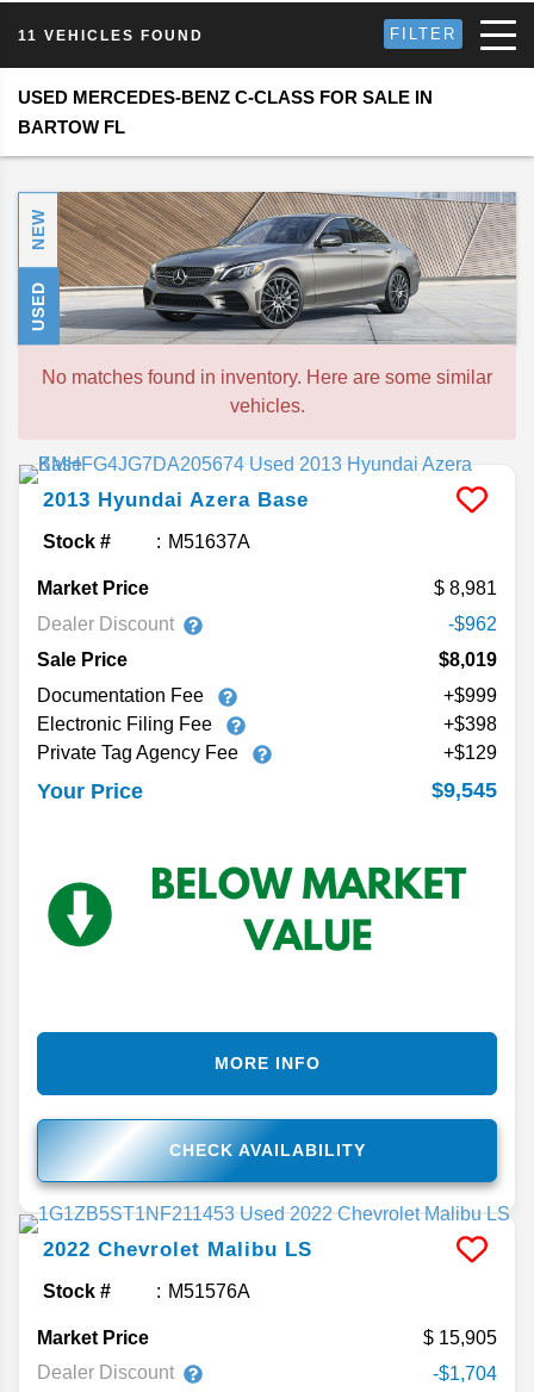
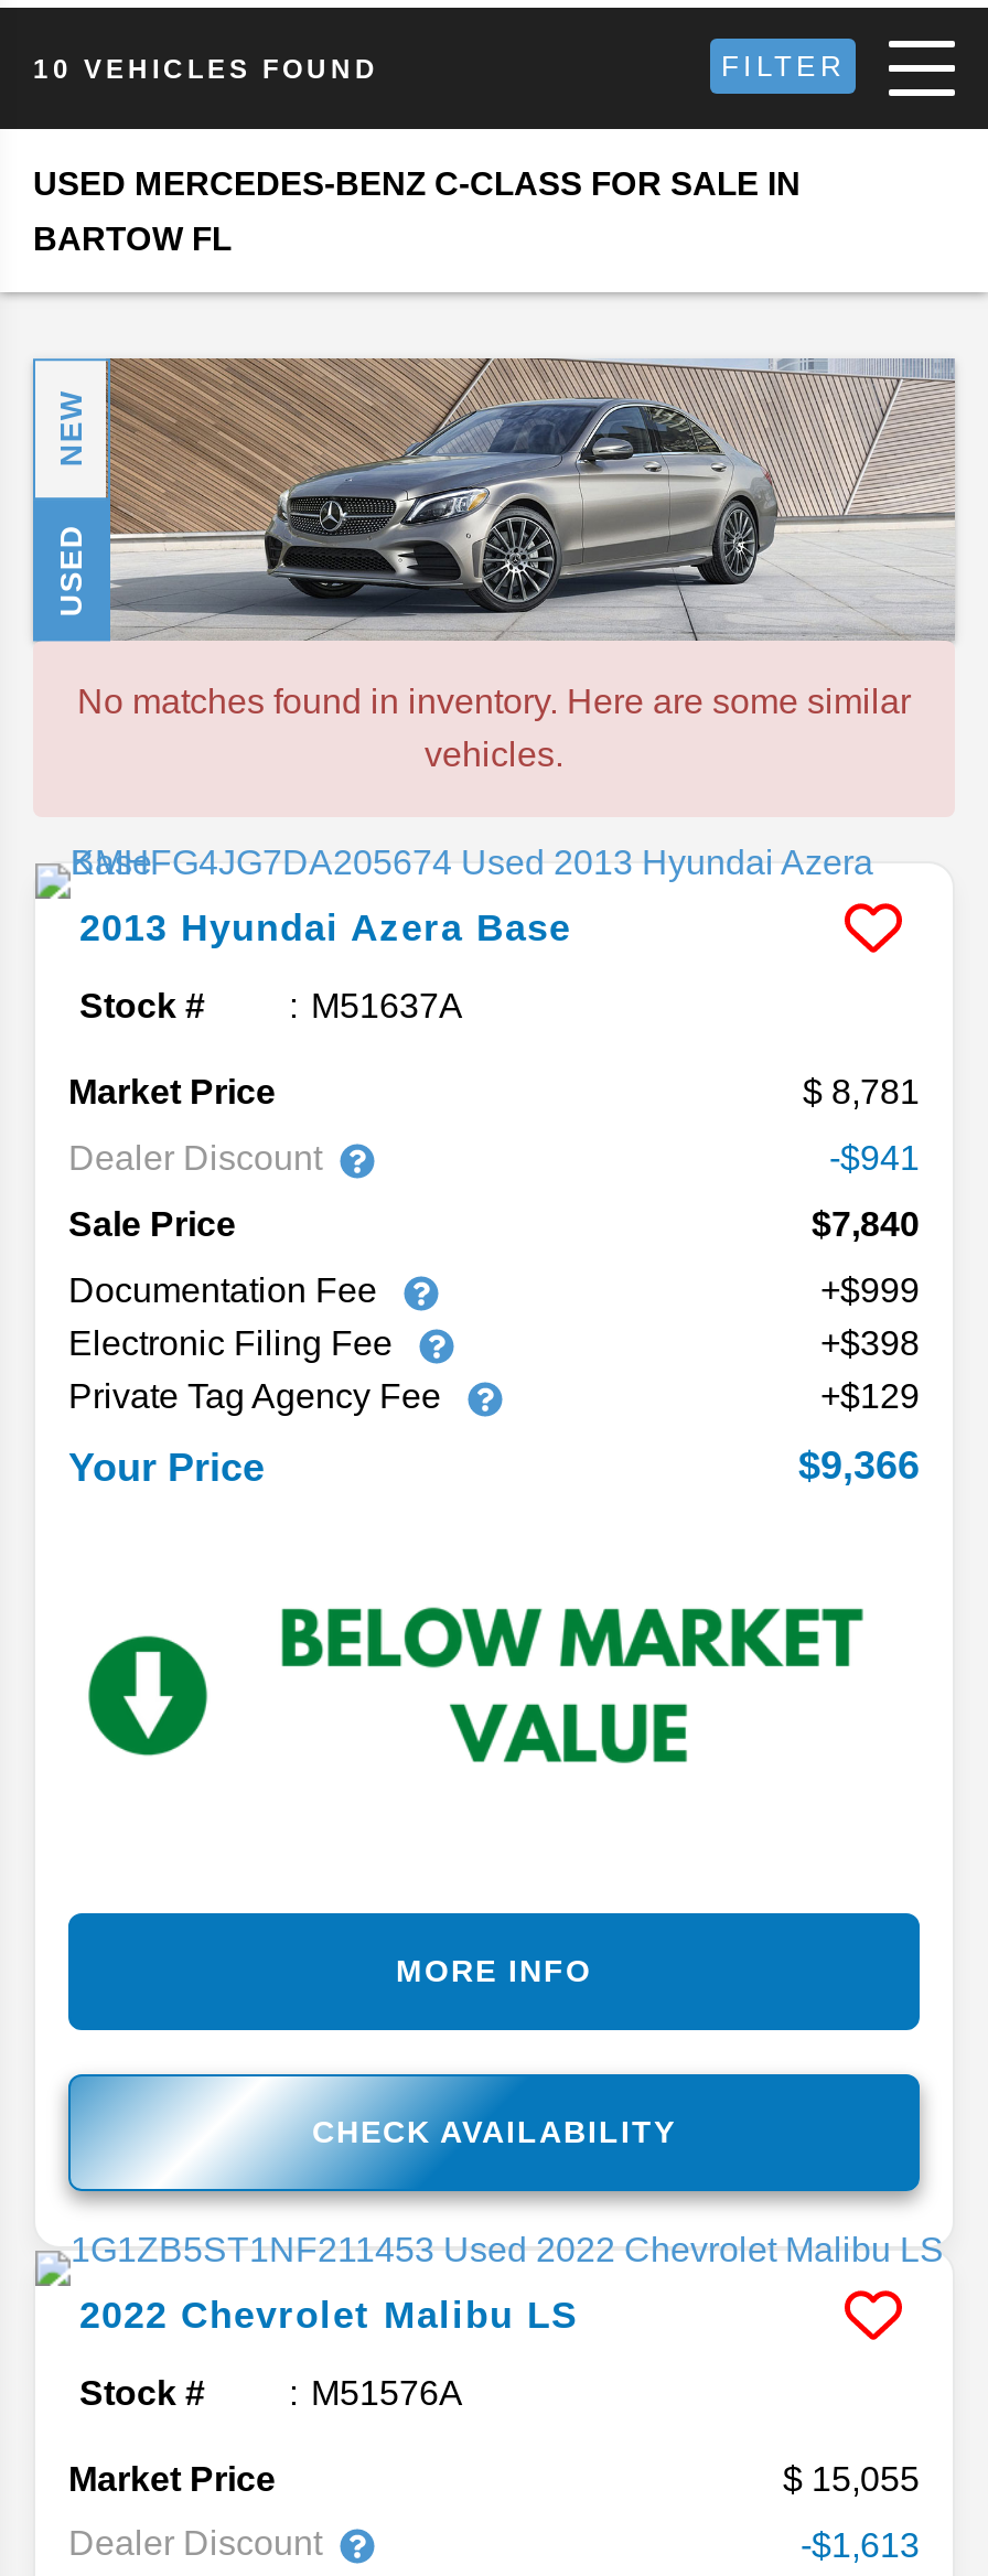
- 11 VEHICLES FOUND
+ 10 VEHICLES FOUND

- 8,981
+ 8,781

- -$962
+ -$941

- $8,019
+ $7,840

- $9,545
+ $9,366

- 15,905
+ 15,055

- -$1,704
+ -$1,613
